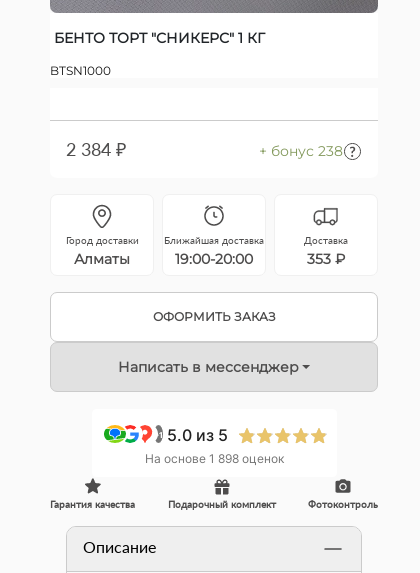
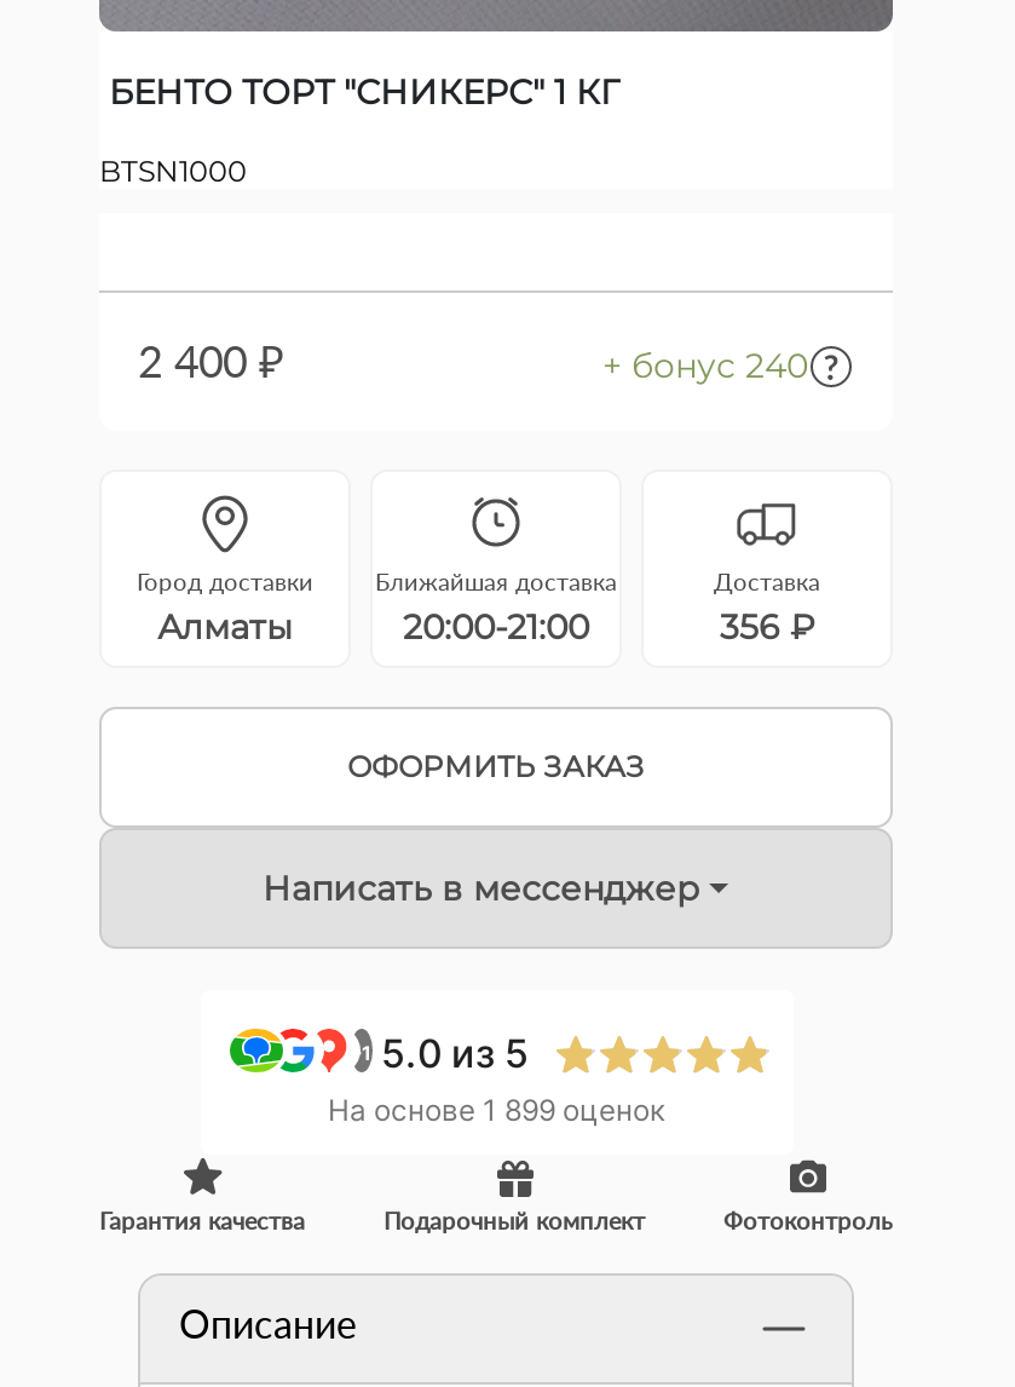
- 2 384 ₽
+ 2 400 ₽

- + бонус 238
+ + бонус 240

- 19:00-20:00
+ 20:00-21:00

- 353 ₽
+ 356 ₽

- На основе 1 898 оценок
+ На основе 1 899 оценок
